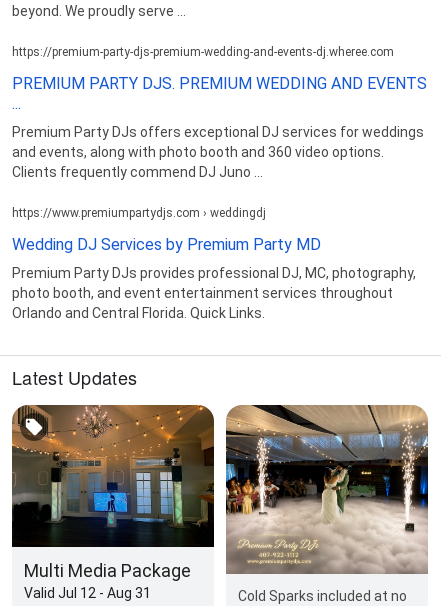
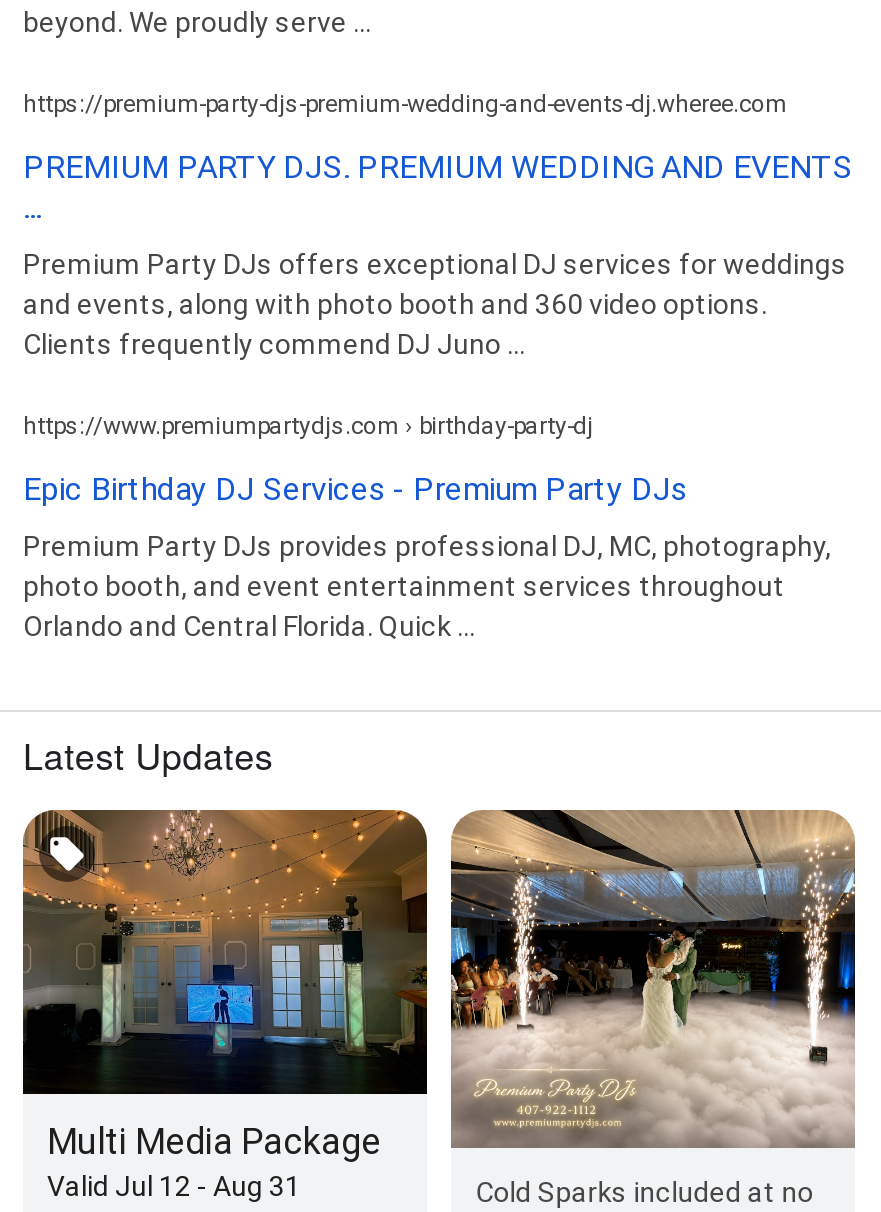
- https://www.premiumpartydjs.com › weddingdj
+ https://www.premiumpartydjs.com › birthday-party-dj

- Wedding DJ Services by Premium Party MD
+ Epic Birthday DJ Services - Premium Party DJs

- Orlando and Central Florida. Quick Links.
+ Orlando and Central Florida. Quick ...
